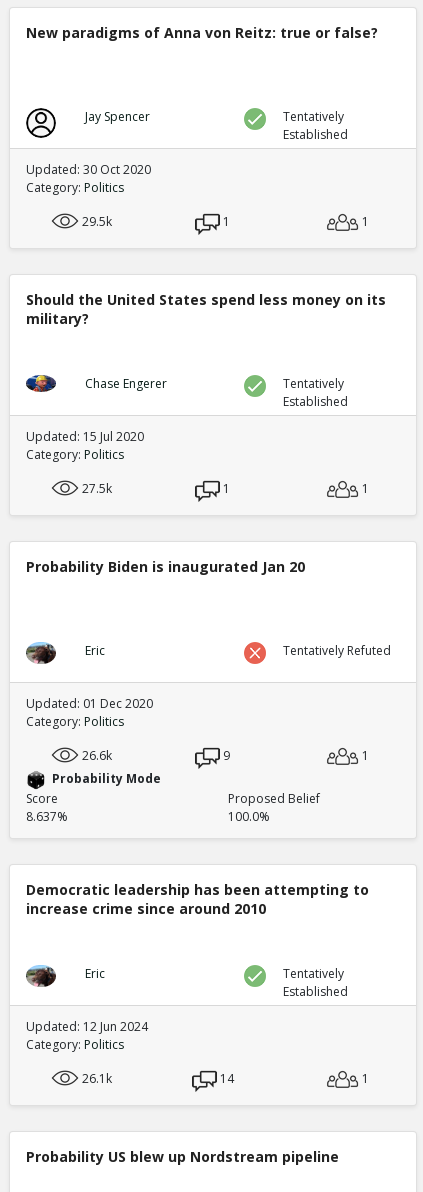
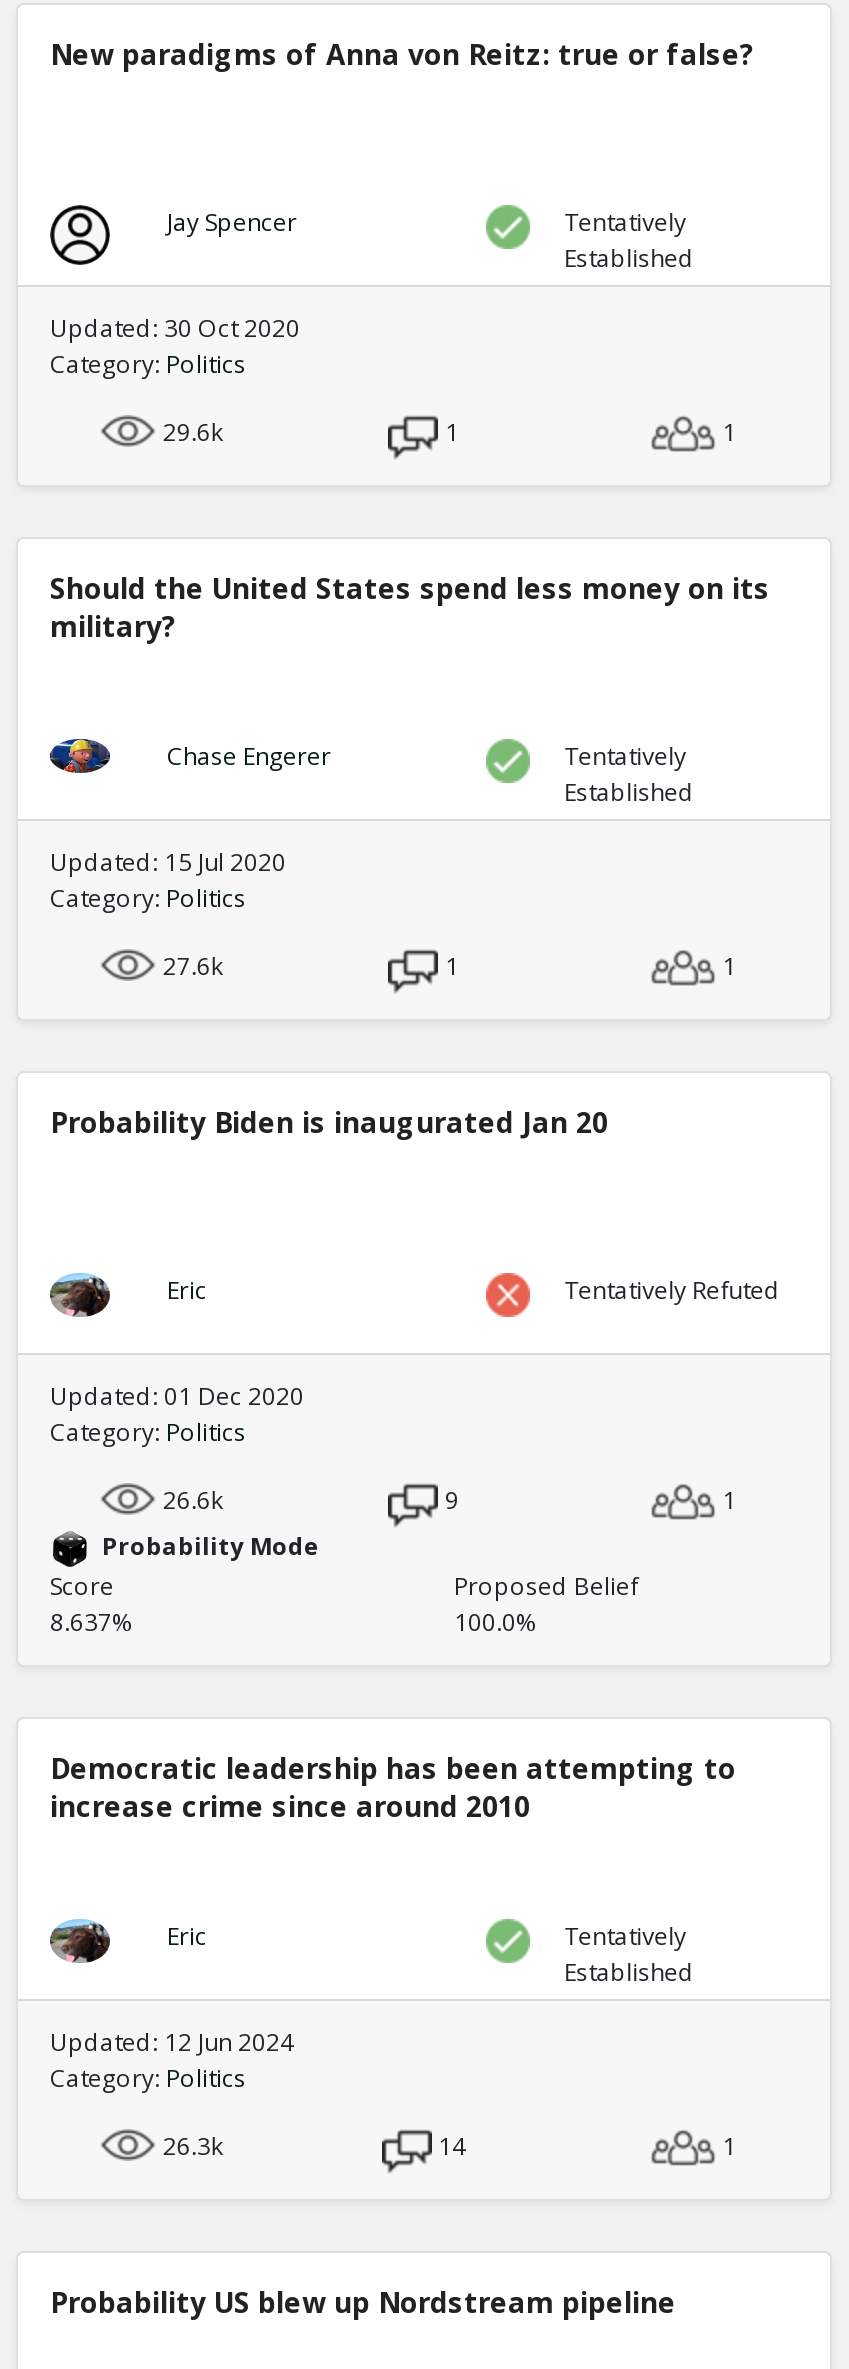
- 29.5k
+ 29.6k

- 27.5k
+ 27.6k

- 26.1k
+ 26.3k
